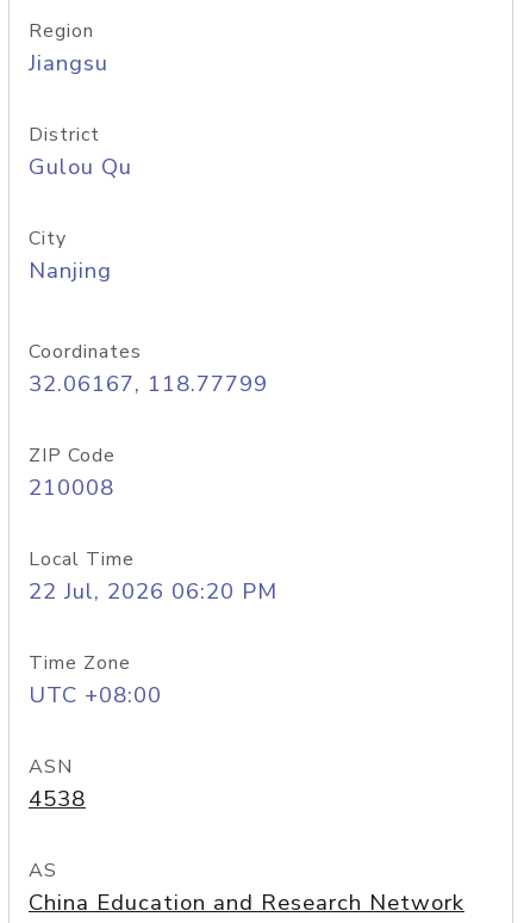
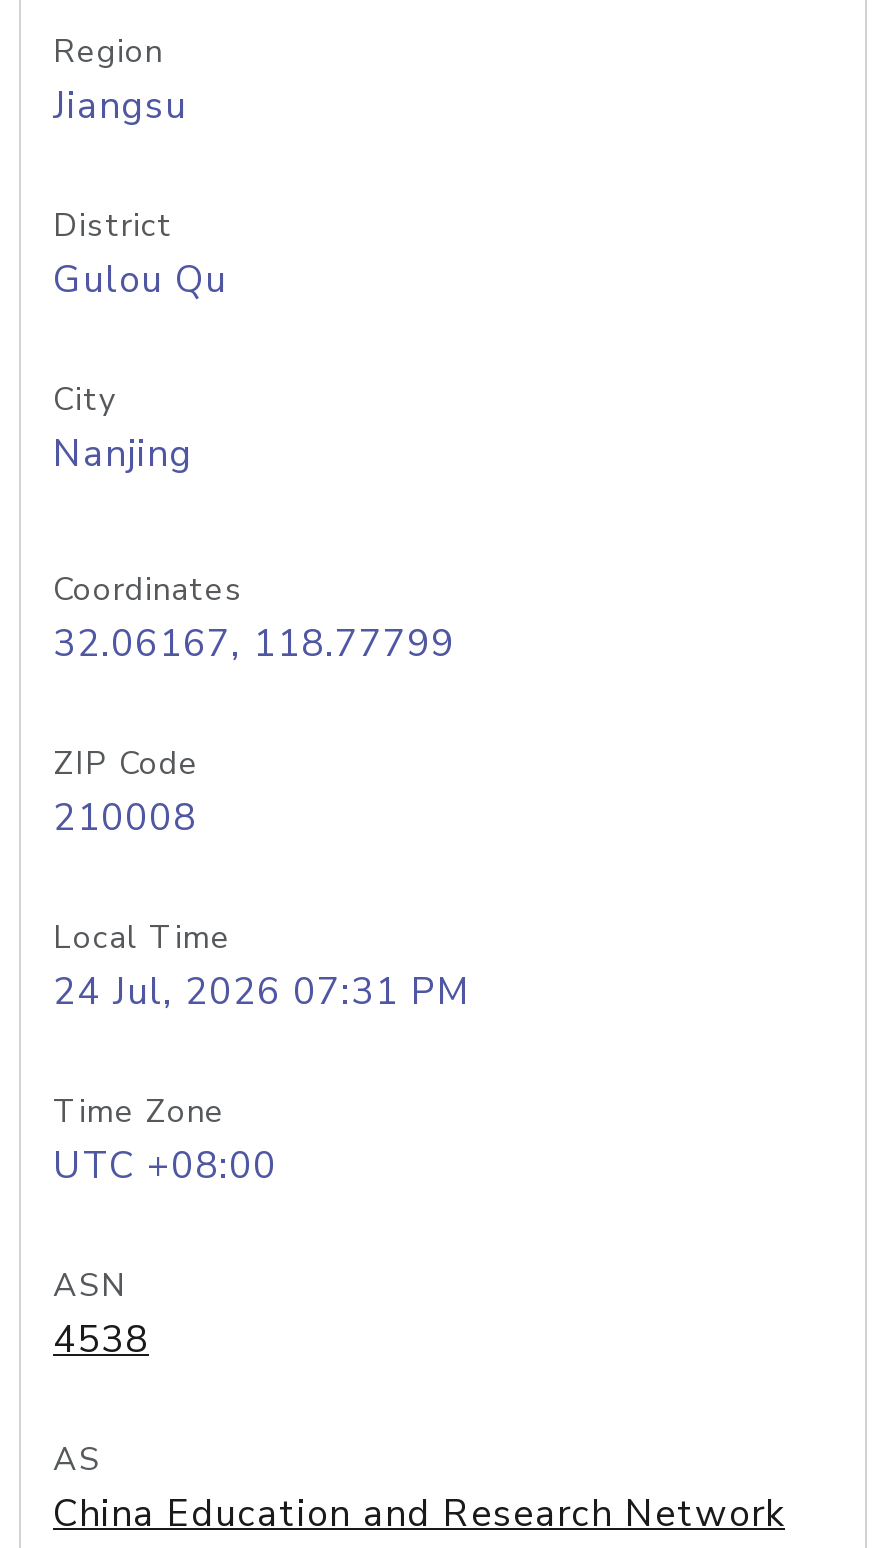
- 22 Jul, 2026 06:20 PM
+ 24 Jul, 2026 07:31 PM
